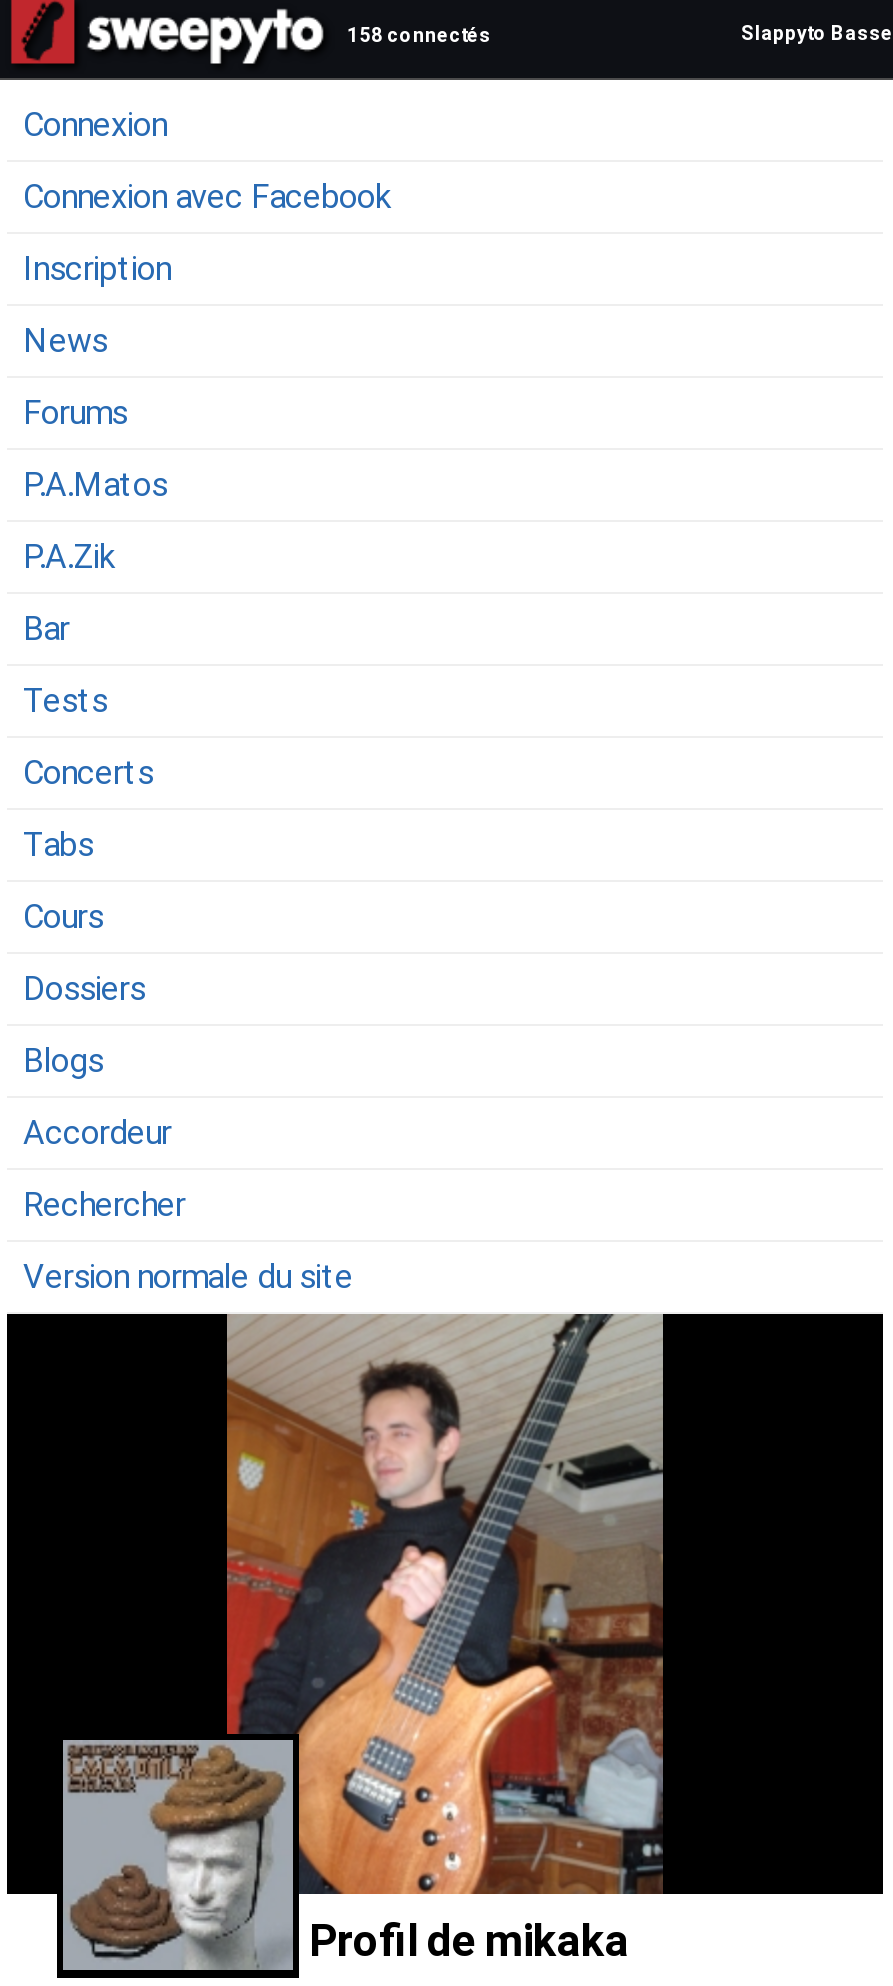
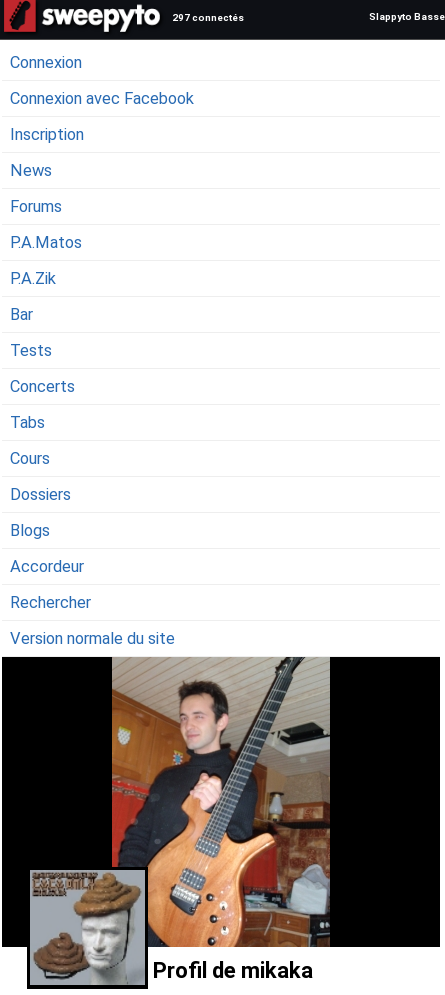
- 158 connectés
+ 297 connectés
